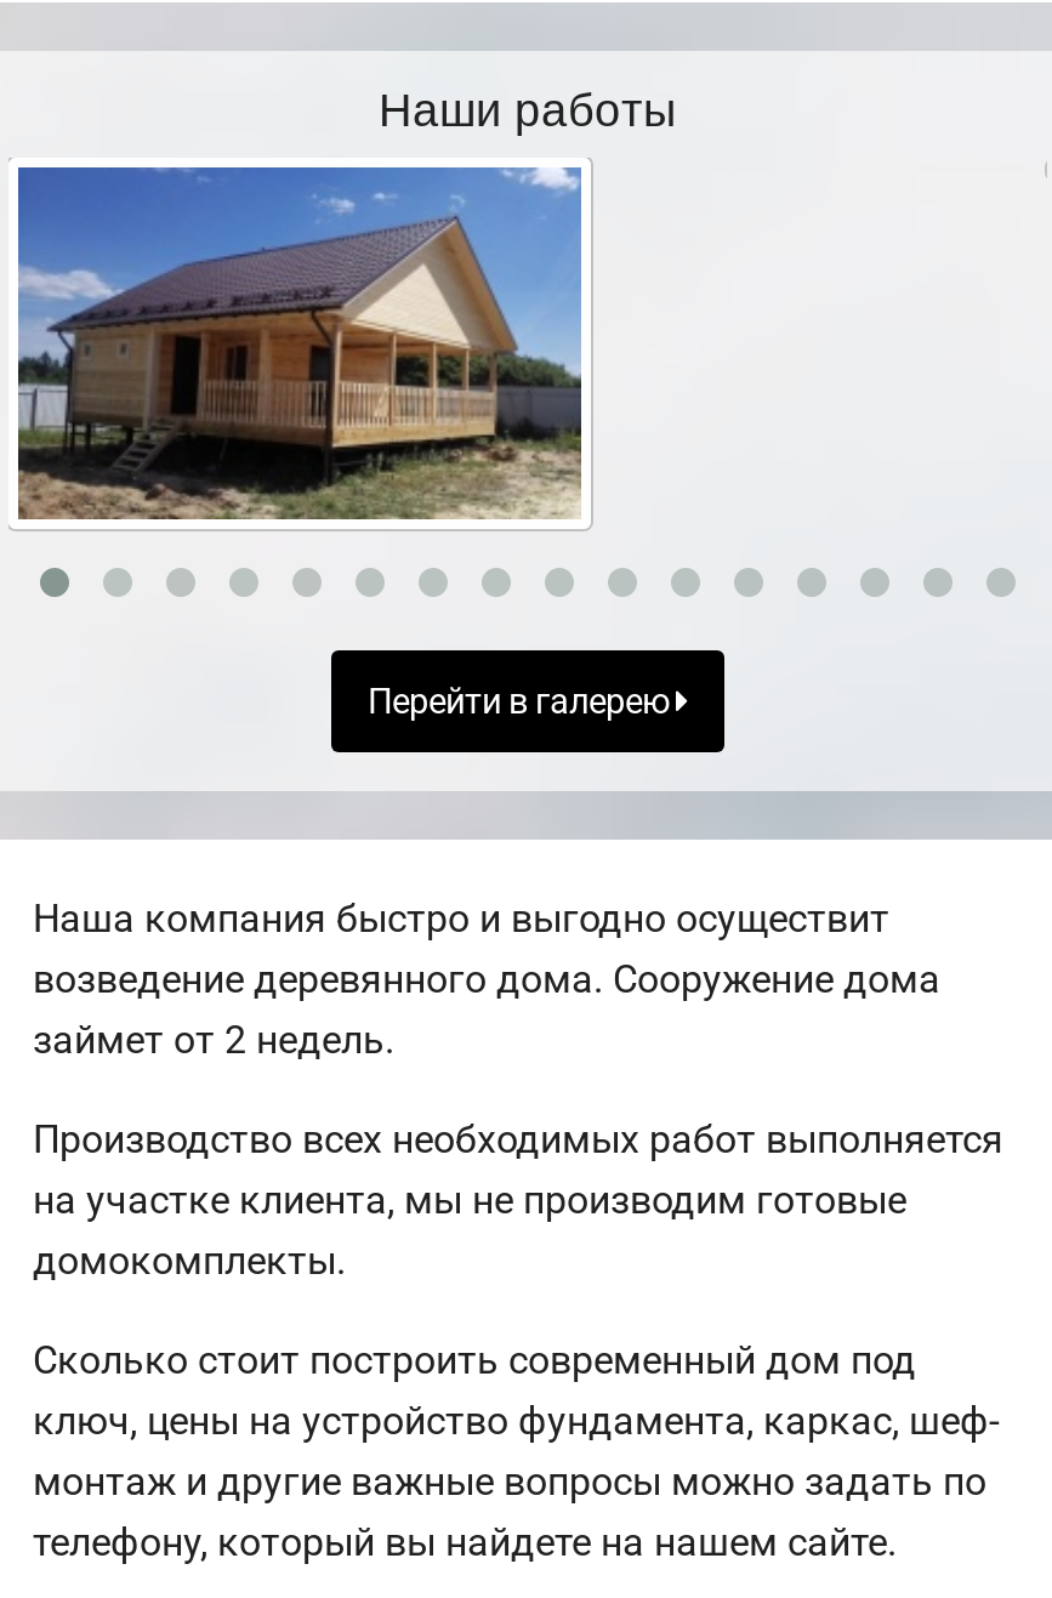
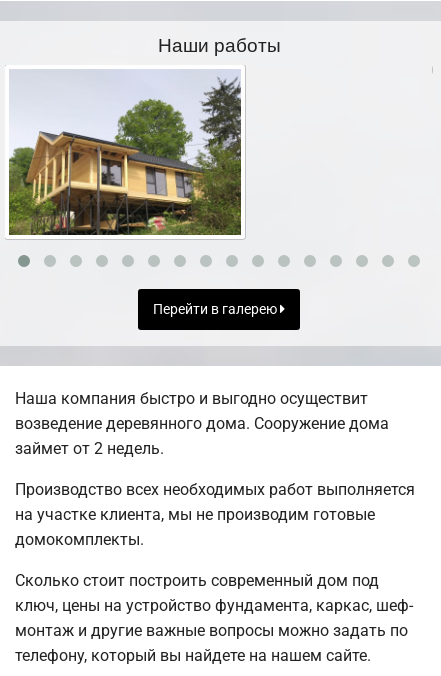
- [image]
+ [image]
